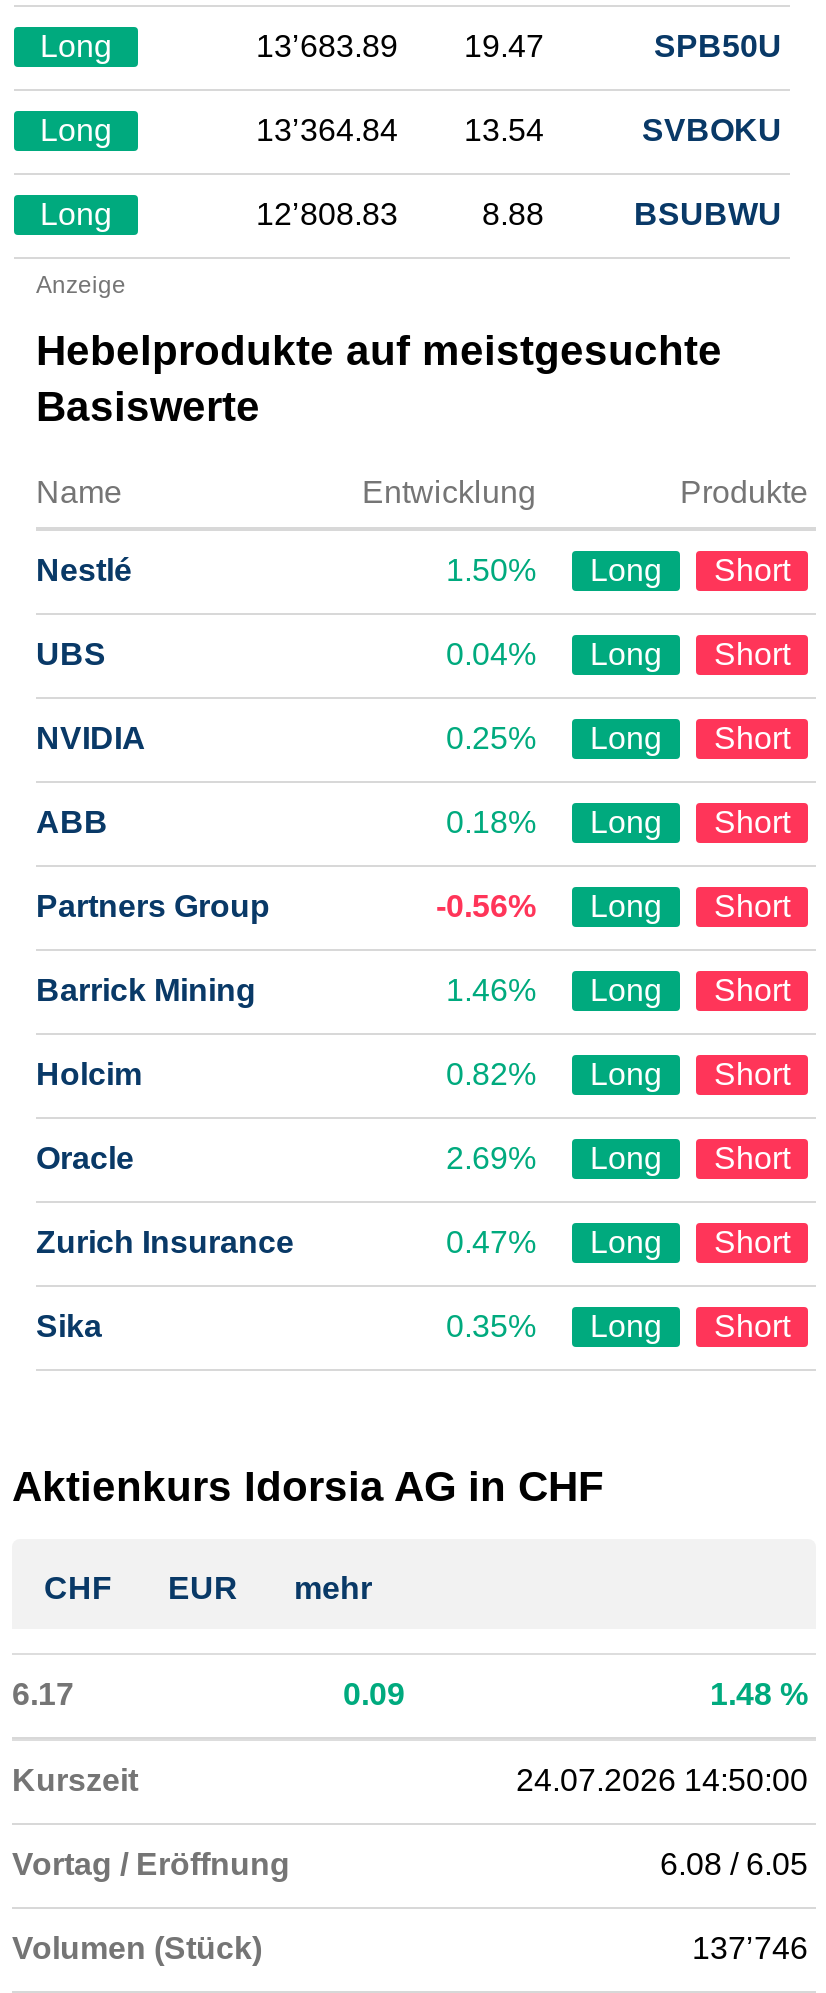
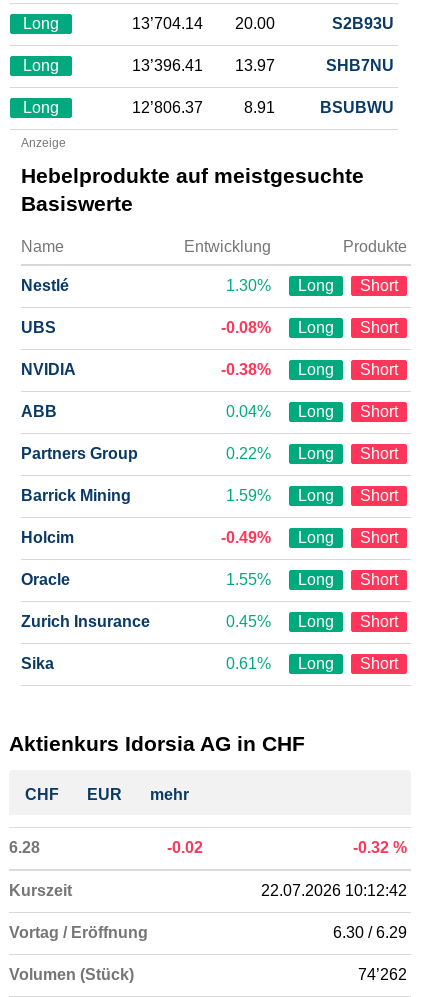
- 13’683.89
- 19.47
- SPB50U
+ 13’704.14
+ 20.00
+ S2B93U

- 13’364.84
- 13.54
- SVBOKU
+ 13’396.41
+ 13.97
+ SHB7NU

- 12’808.83
+ 12’806.37

- 8.88
+ 8.91

- 1.50% Long Short
+ 1.30% Long Short

- 0.04% Long Short
+ -0.08% Long Short

- 0.25% Long Short
+ -0.38% Long Short

- 0.18% Long Short
+ 0.04% Long Short

- -0.56% Long Short
+ 0.22% Long Short

- 1.46% Long Short
+ 1.59% Long Short

- 0.82% Long Short
+ -0.49% Long Short

- 2.69% Long Short
+ 1.55% Long Short

- 0.47% Long Short
+ 0.45% Long Short

- 0.35% Long Short
+ 0.61% Long Short

- 6.17
+ 6.28

- 0.09
+ -0.02

- 1.48%
+ -0.32%

- 24.07.2026 14:50:00
+ 22.07.2026 10:12:42

- 6.08 / 6.05
+ 6.30 / 6.29

- 137’746
+ 74’262
